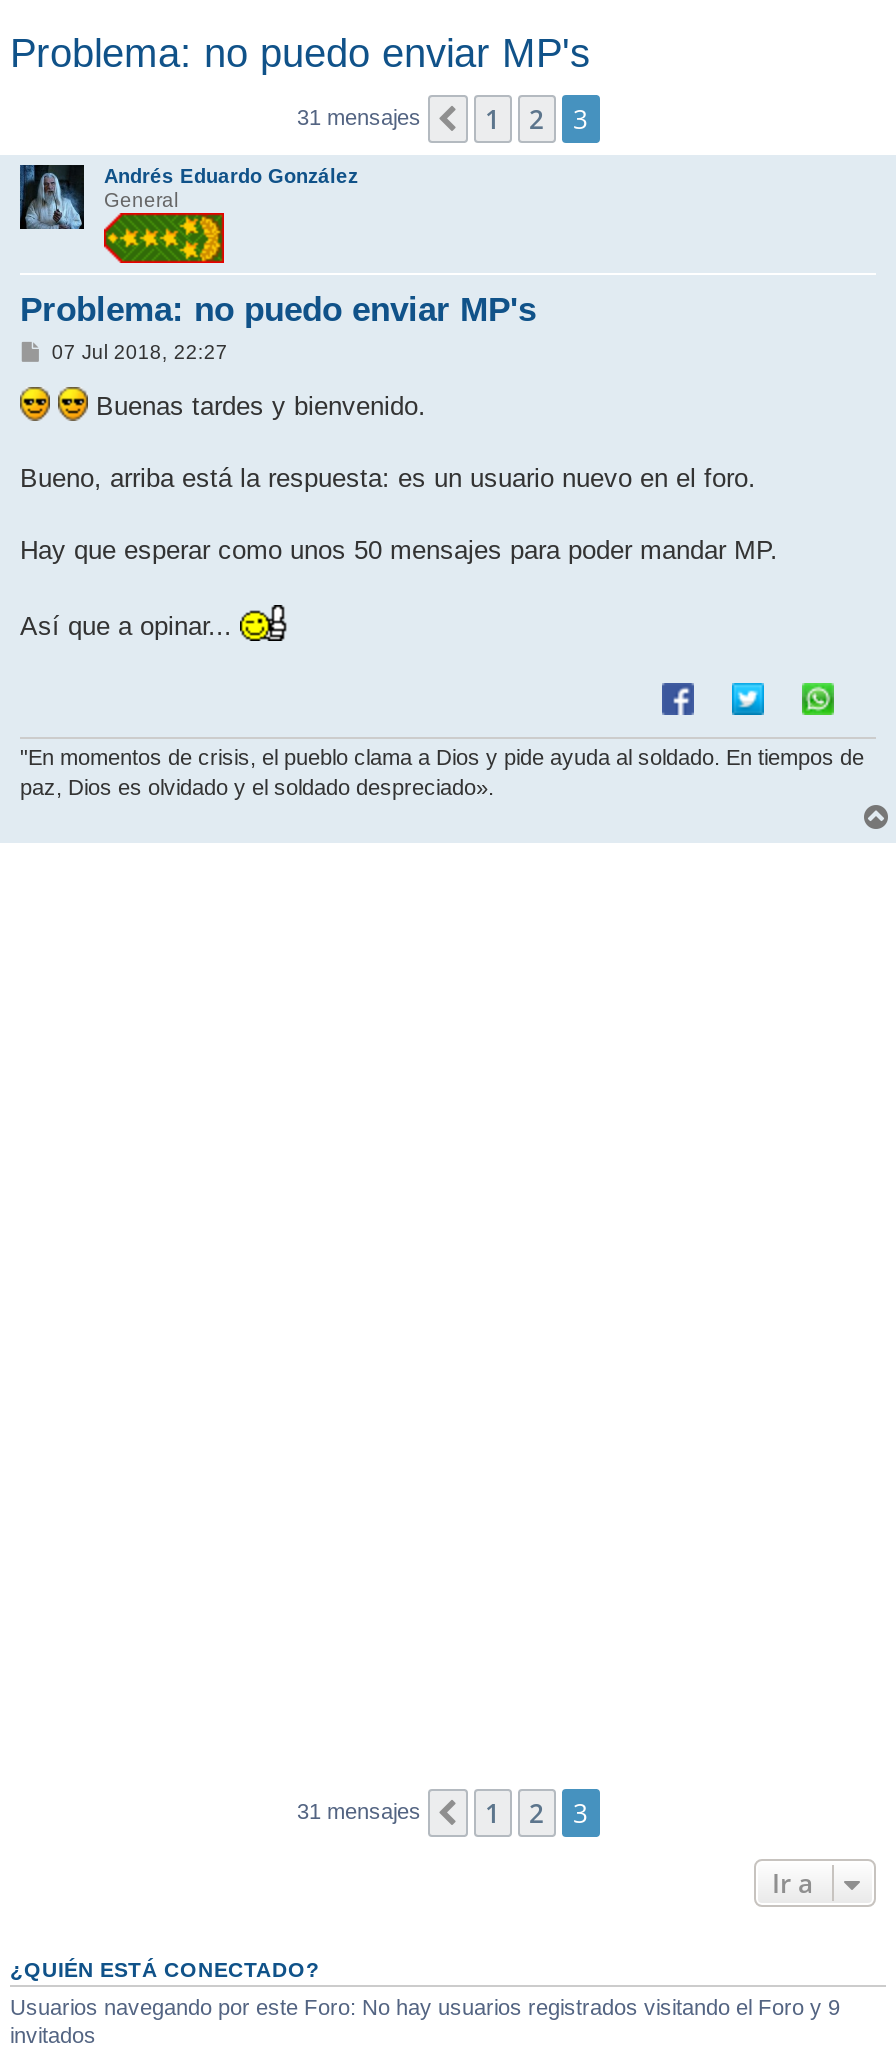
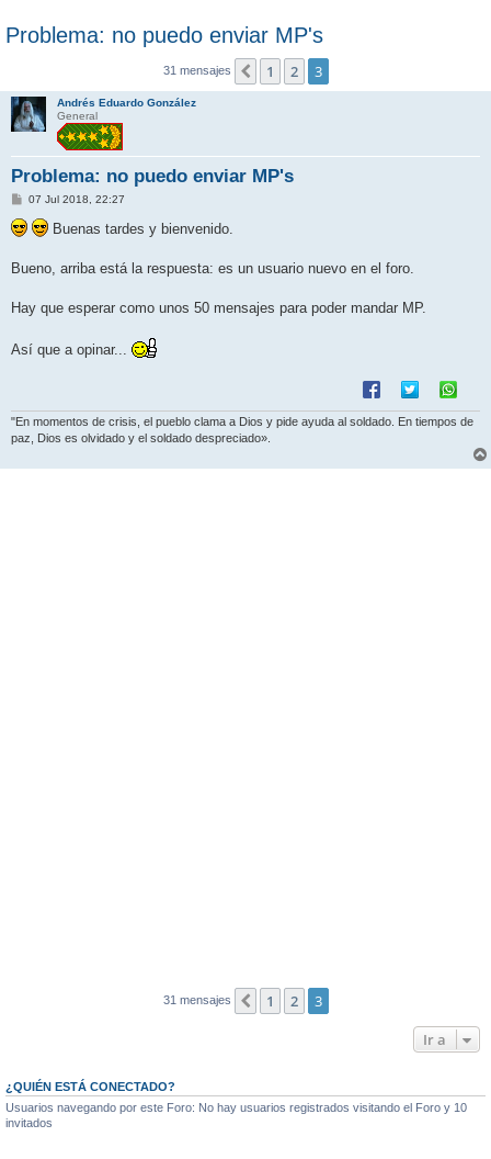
- Usuarios navegando por este Foro: No hay usuarios registrados visitando el Foro y 9
+ Usuarios navegando por este Foro: No hay usuarios registrados visitando el Foro y 10
